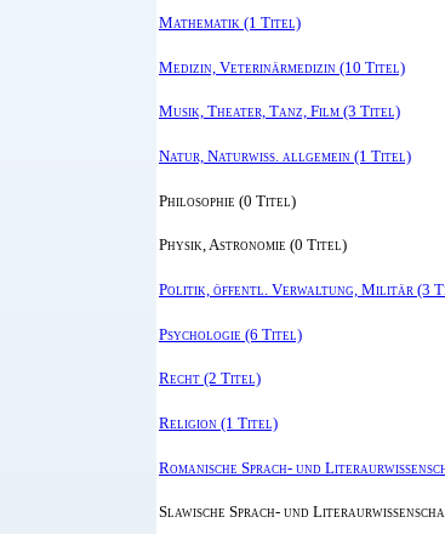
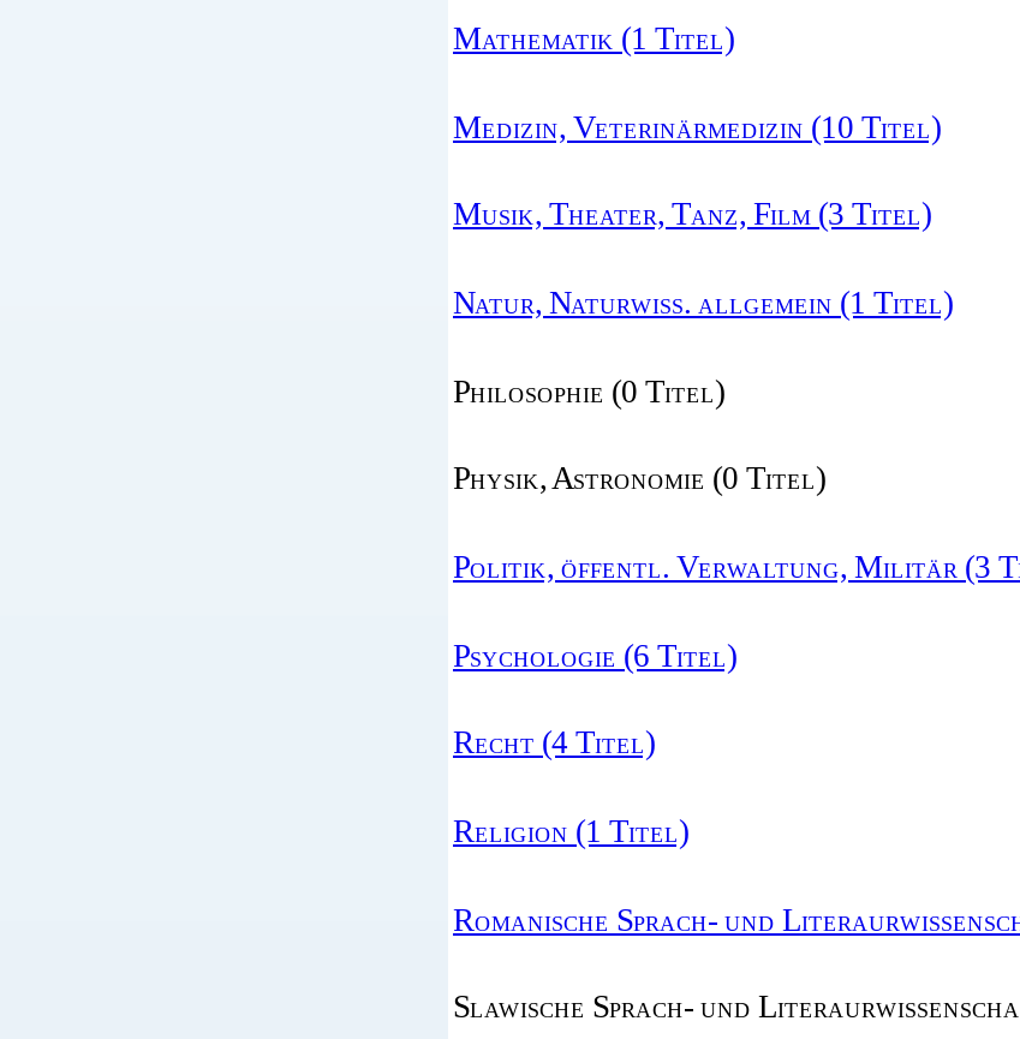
- Recht (2 Titel)
+ Recht (4 Titel)
